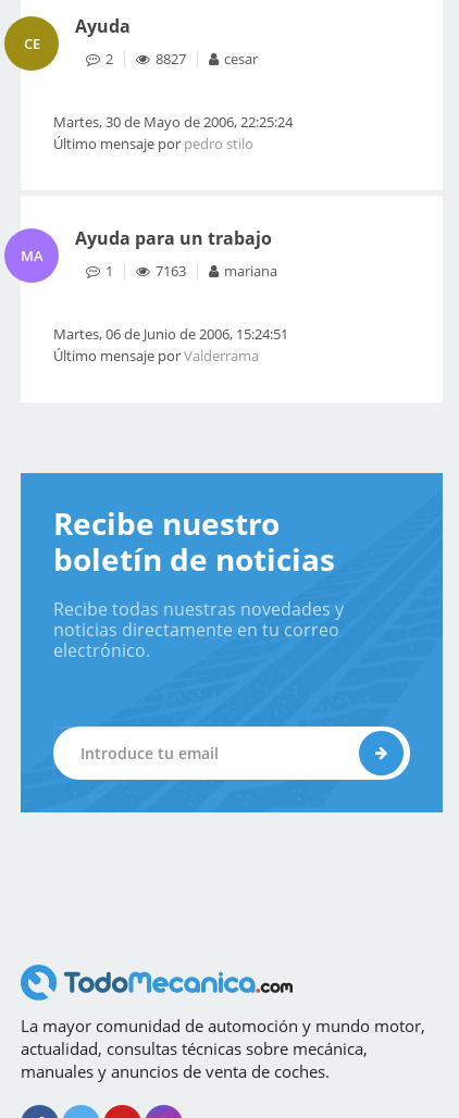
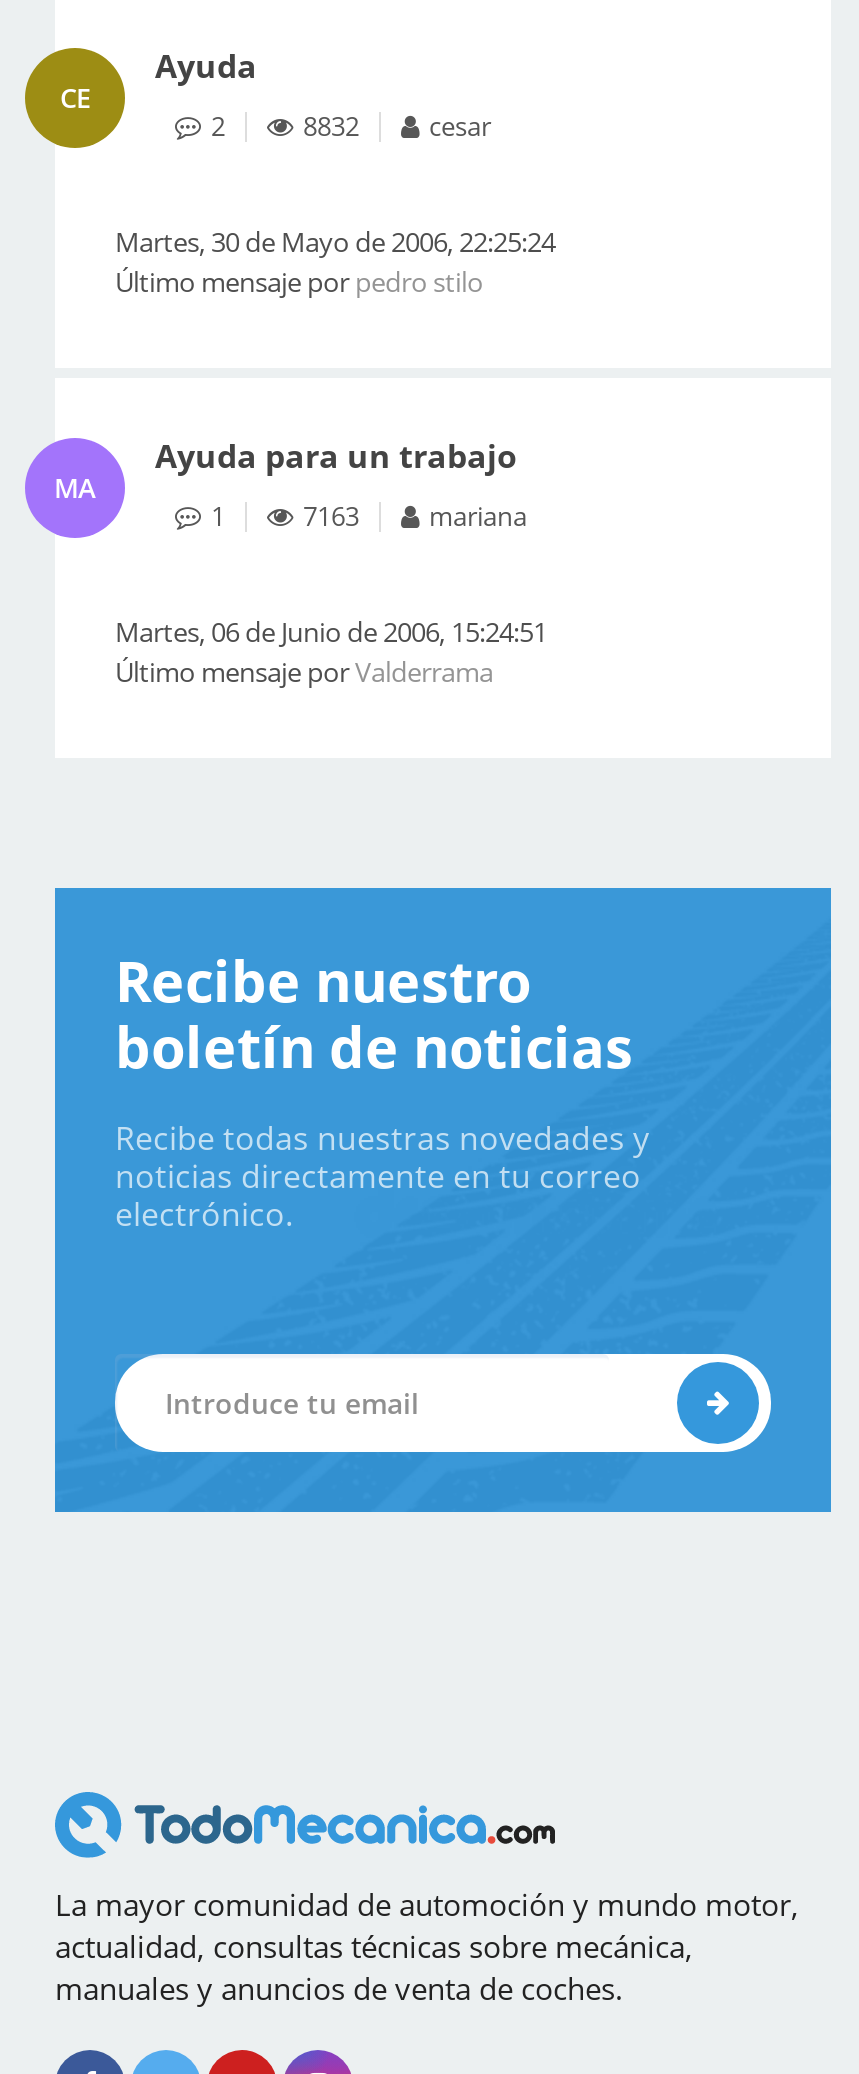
- 8827 cesar
+ 8832 cesar
